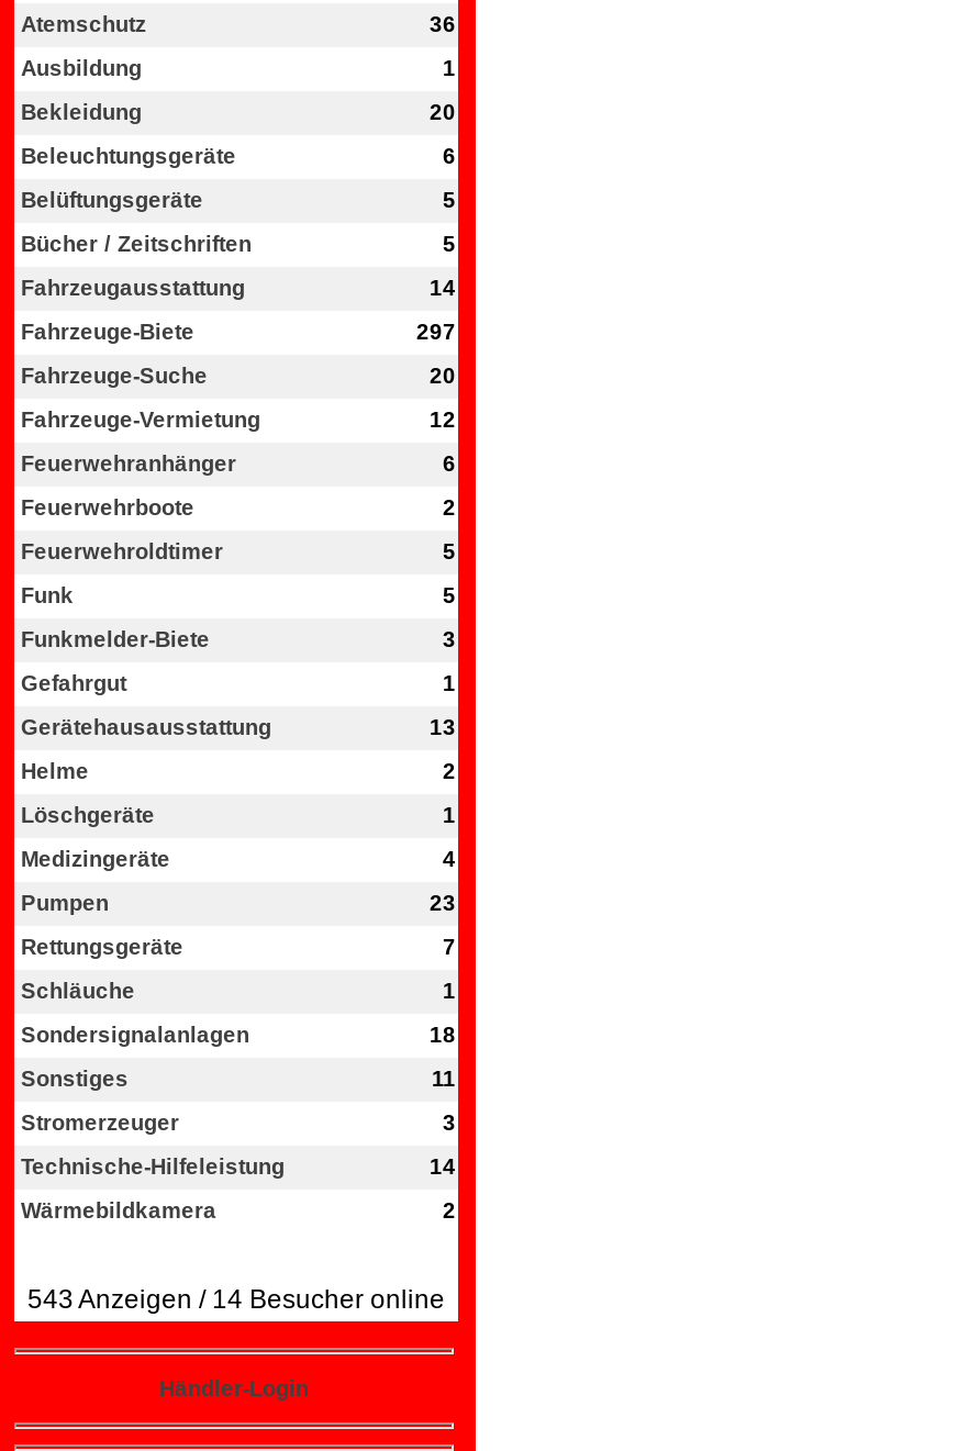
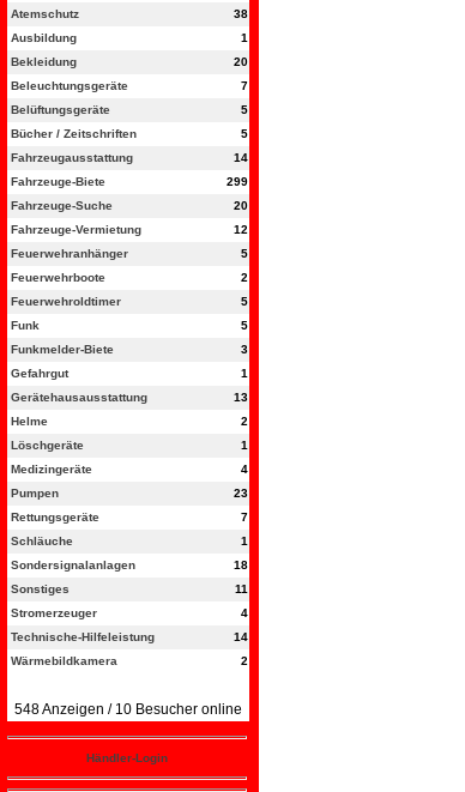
- 36
+ 38

- 6
+ 7

- 297
+ 299

- 6
+ 5

- 3
+ 4

- 543 Anzeigen / 14 Besucher online
+ 548 Anzeigen / 10 Besucher online
